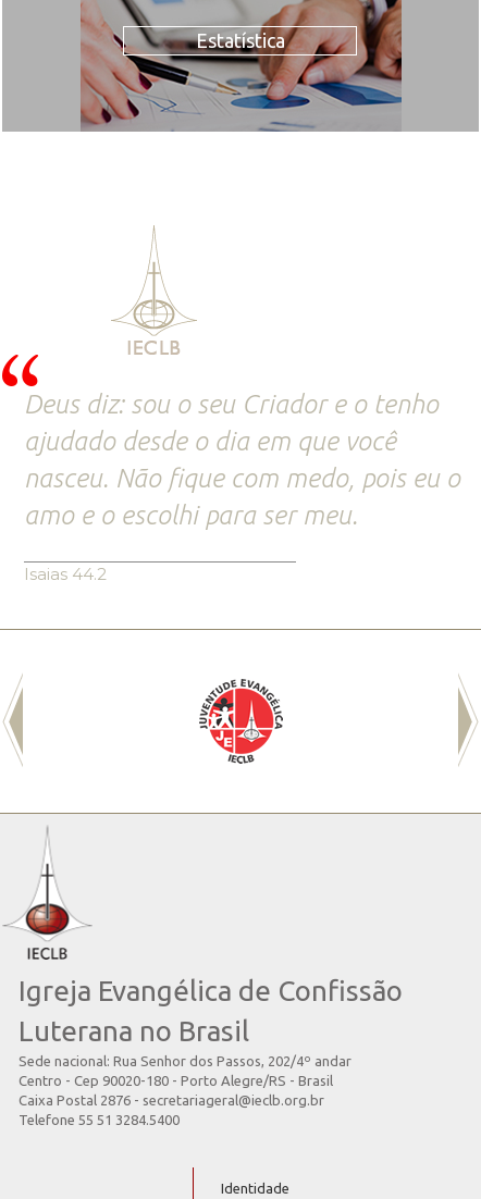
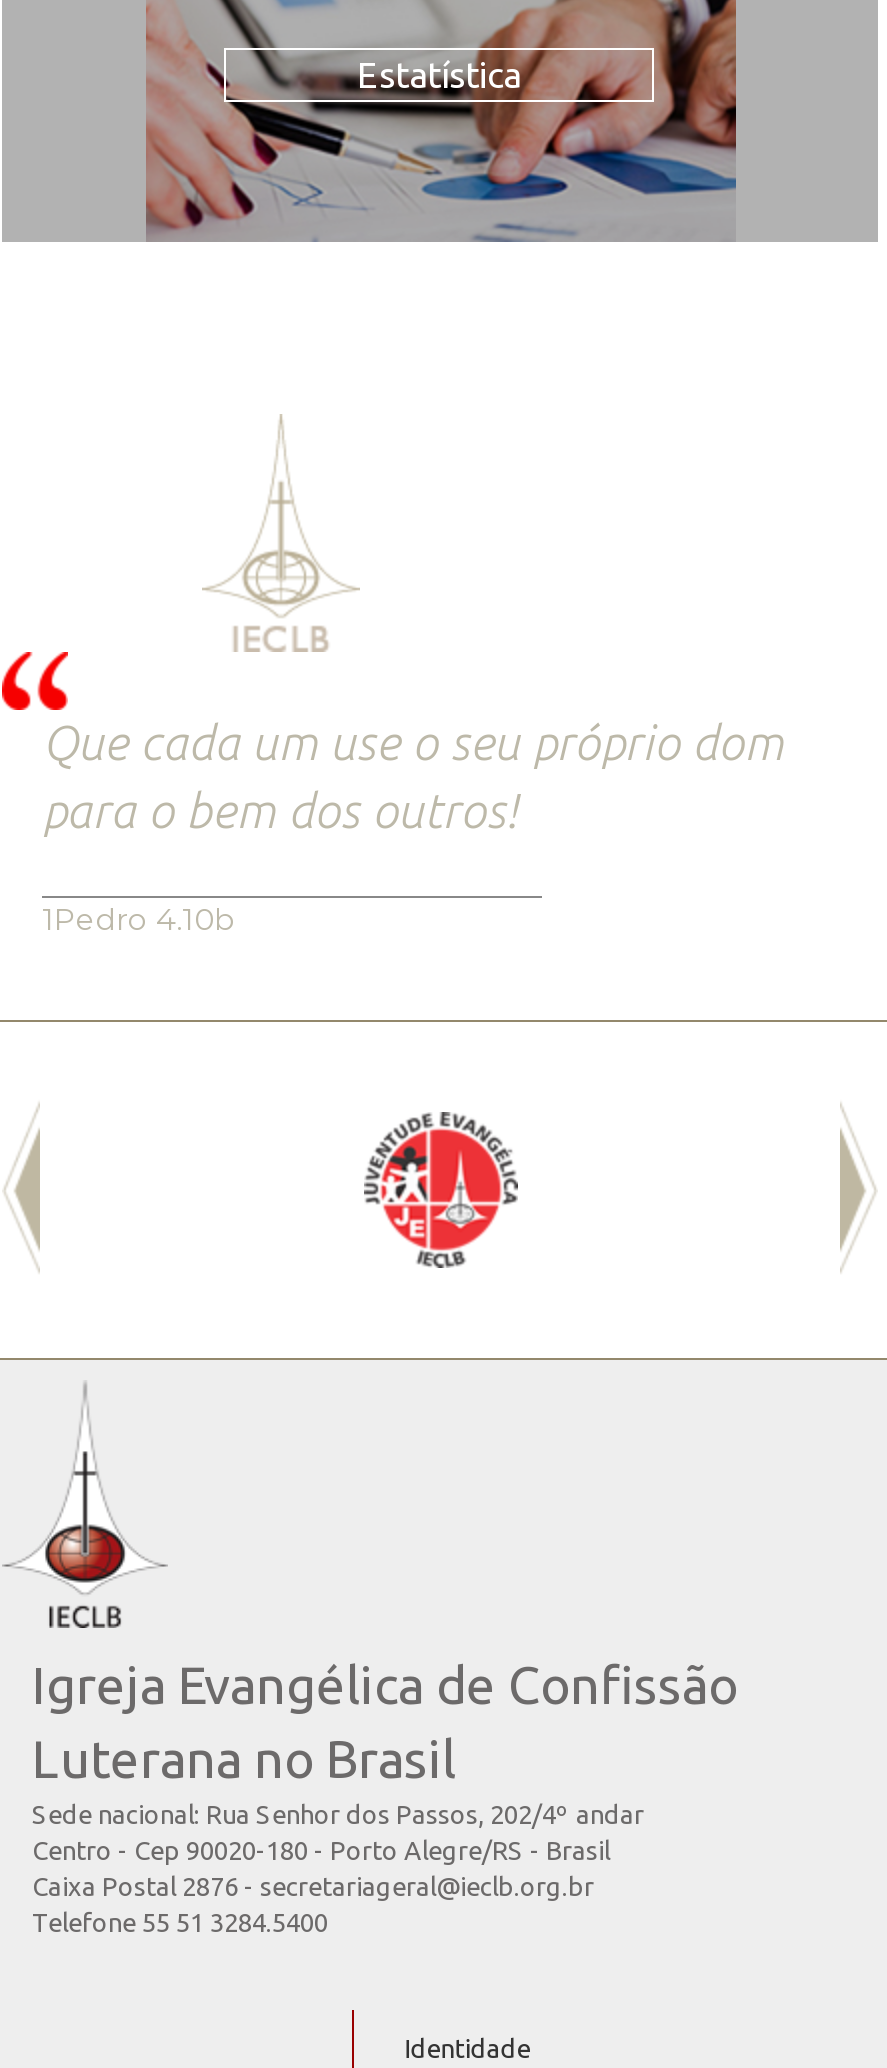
- Deus diz: sou o seu Criador e o tenho
- ajudado desde o dia em que você
- nasceu. Não fique com medo, pois eu o
- amo e o escolhi para ser meu.
+ Que cada um use o seu próprio dom
+ para o bem dos outros!

- Isaias 44.2
+ 1Pedro 4.10b
